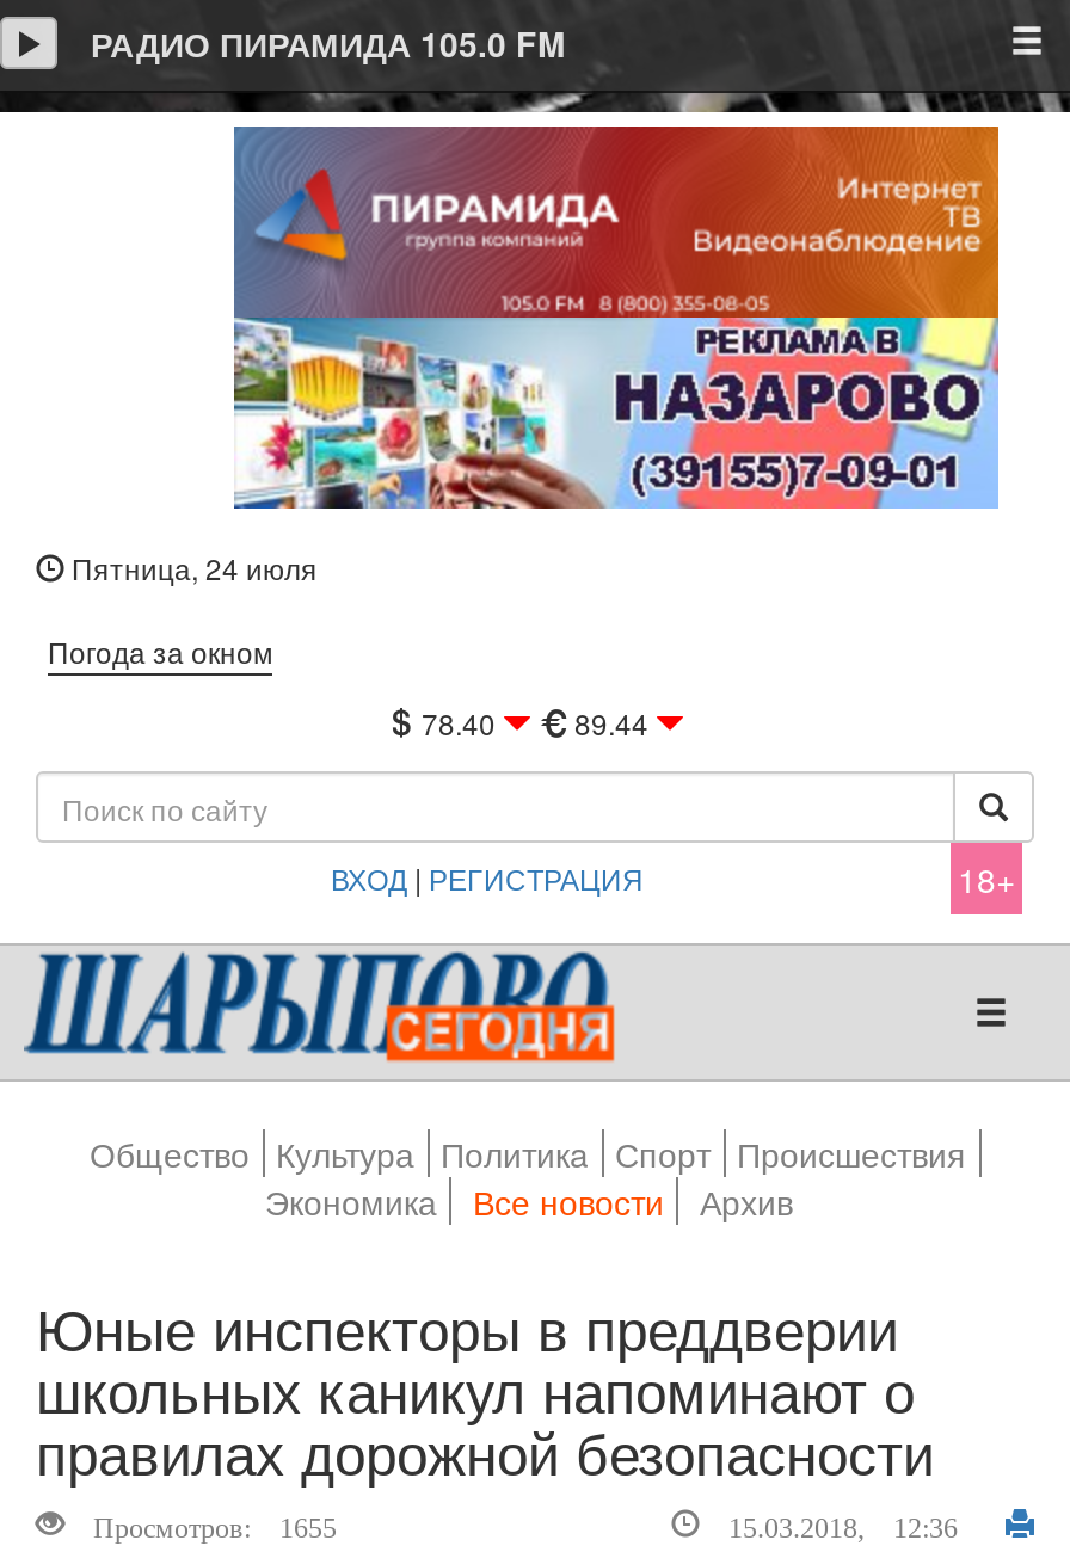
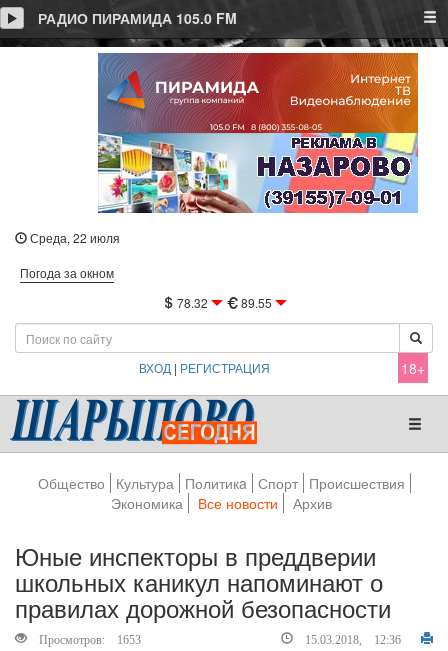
- Пятница, 24 июля
+ Среда, 22 июля

- 78.40
+ 78.32

- 89.44
+ 89.55

- Просмотров: 1655
+ Просмотров: 1653
